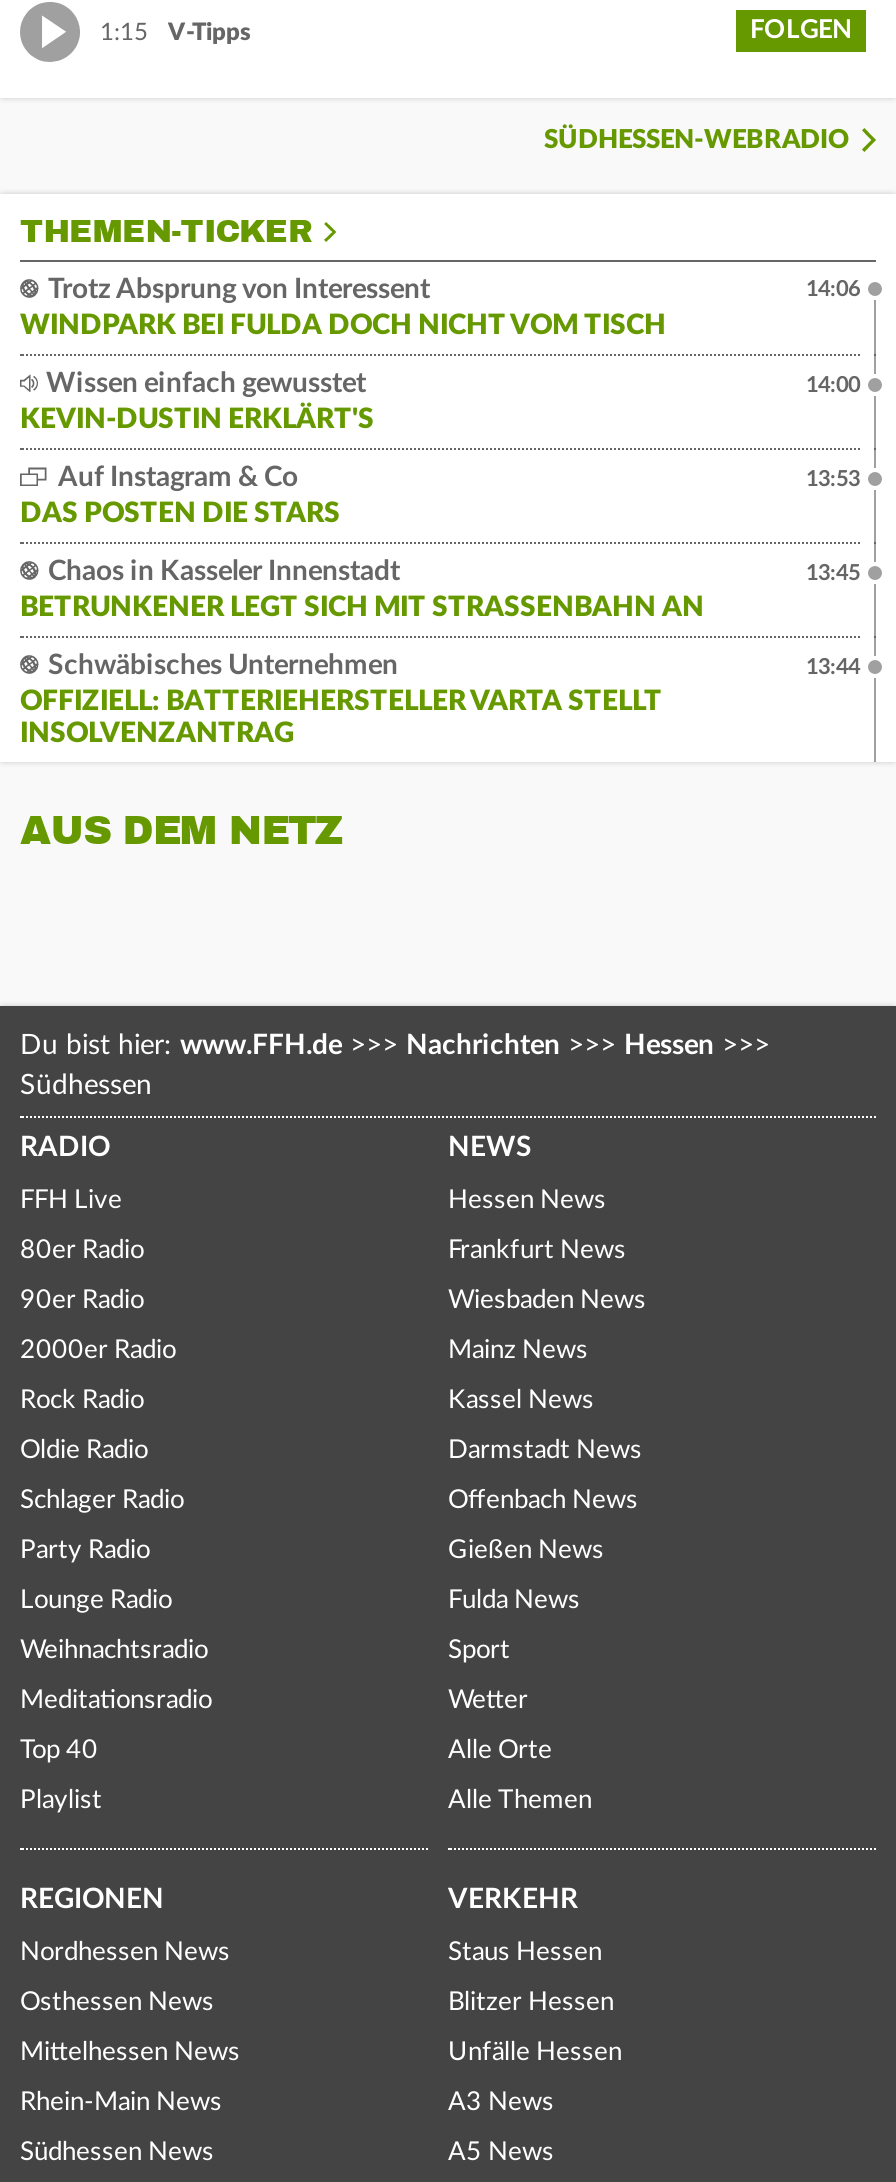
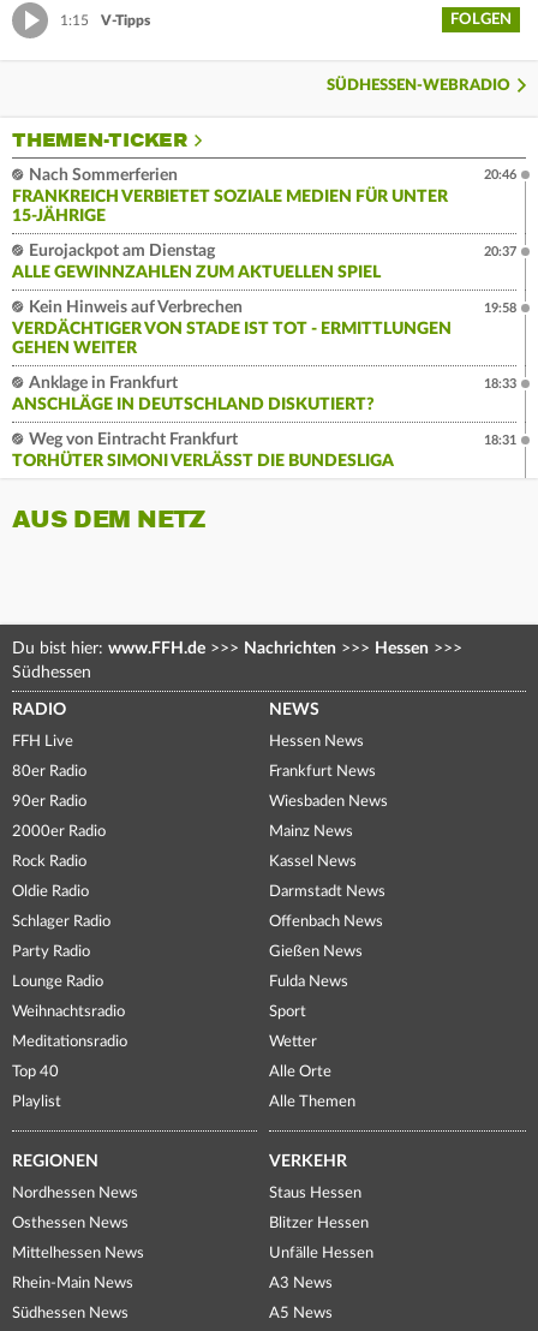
- Trotz Absprung von Interessent
- WINDPARK BEI FULDA DOCH NICHT VOM TISCH
+ Nach Sommerferien
+ FRANKREICH VERBIETET SOZIALE MEDIEN FÜR UNTER
+ 15-JÄHRIGE

- 14:06
+ 20:46

- Wissen einfach gewusstet
- KEVIN-DUSTIN ERKLÄRT'S
+ Eurojackpot am Dienstag
+ ALLE GEWINNZAHLEN ZUM AKTUELLEN SPIEL

- 14:00
+ 20:37

- Auf Instagram & Co
- DAS POSTEN DIE STARS
+ Kein Hinweis auf Verbrechen
+ VERDÄCHTIGER VON STADE IST TOT - ERMITTLUNGEN
+ GEHEN WEITER

- 13:53
+ 19:58

- Chaos in Kasseler Innenstadt
- BETRUNKENER LEGT SICH MIT STRASSENBAHN AN
+ Anklage in Frankfurt
+ ANSCHLÄGE IN DEUTSCHLAND DISKUTIERT?

- 13:45
+ 18:33

- Schwäbisches Unternehmen
- OFFIZIELL: BATTERIEHERSTELLER VARTA STELLT
- INSOLVENZANTRAG
+ Weg von Eintracht Frankfurt
+ TORHÜTER SIMONI VERLÄSST DIE BUNDESLIGA

- 13:44
+ 18:31
